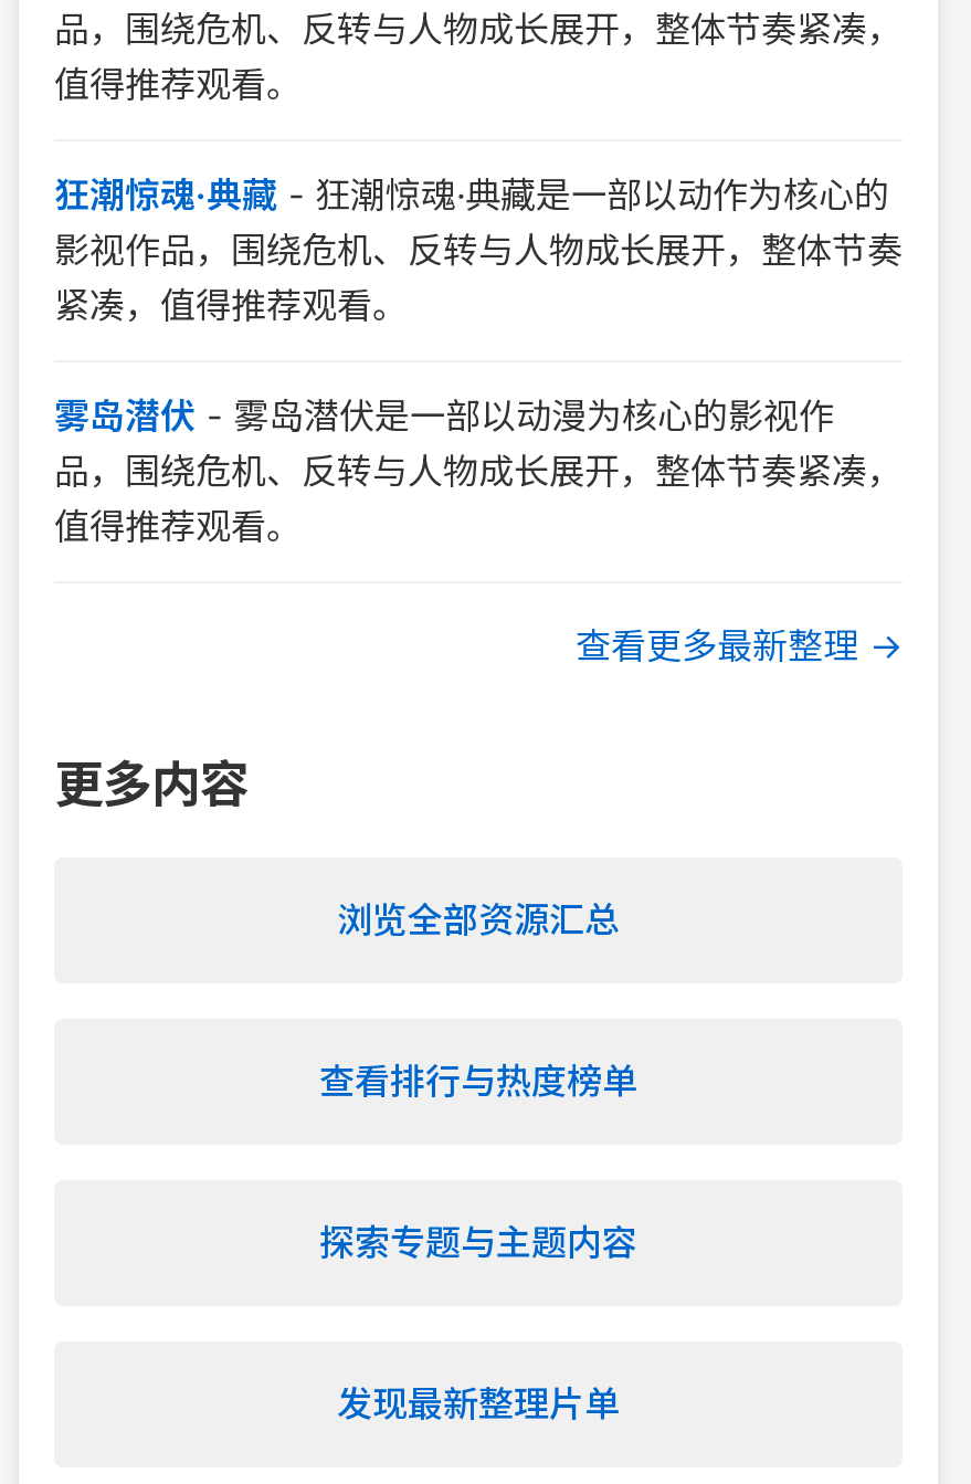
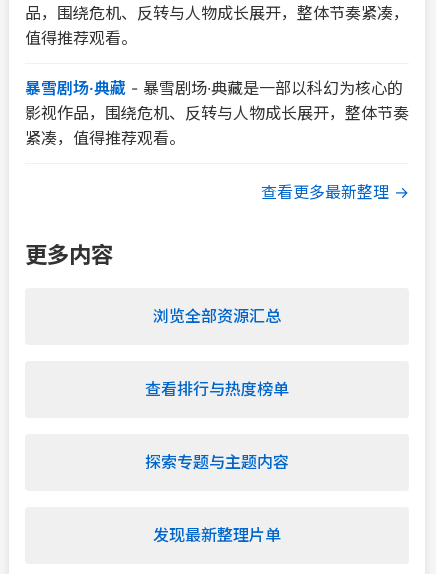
- 狂潮惊魂·典藏-狂潮惊魂·典藏是一部以动作为核心的
+ 暴雪剧场·典藏-暴雪剧场·典藏是一部以科幻为核心的

- 雾岛潜伏-雾岛潜伏是一部以动漫为核心的影视作
- 品，围绕危机、反转与人物成长展开，整体节奏紧凑，
- 值得推荐观看。
